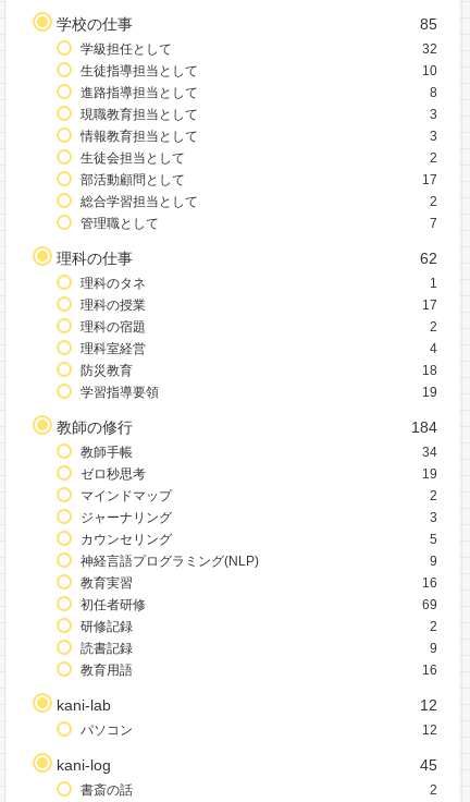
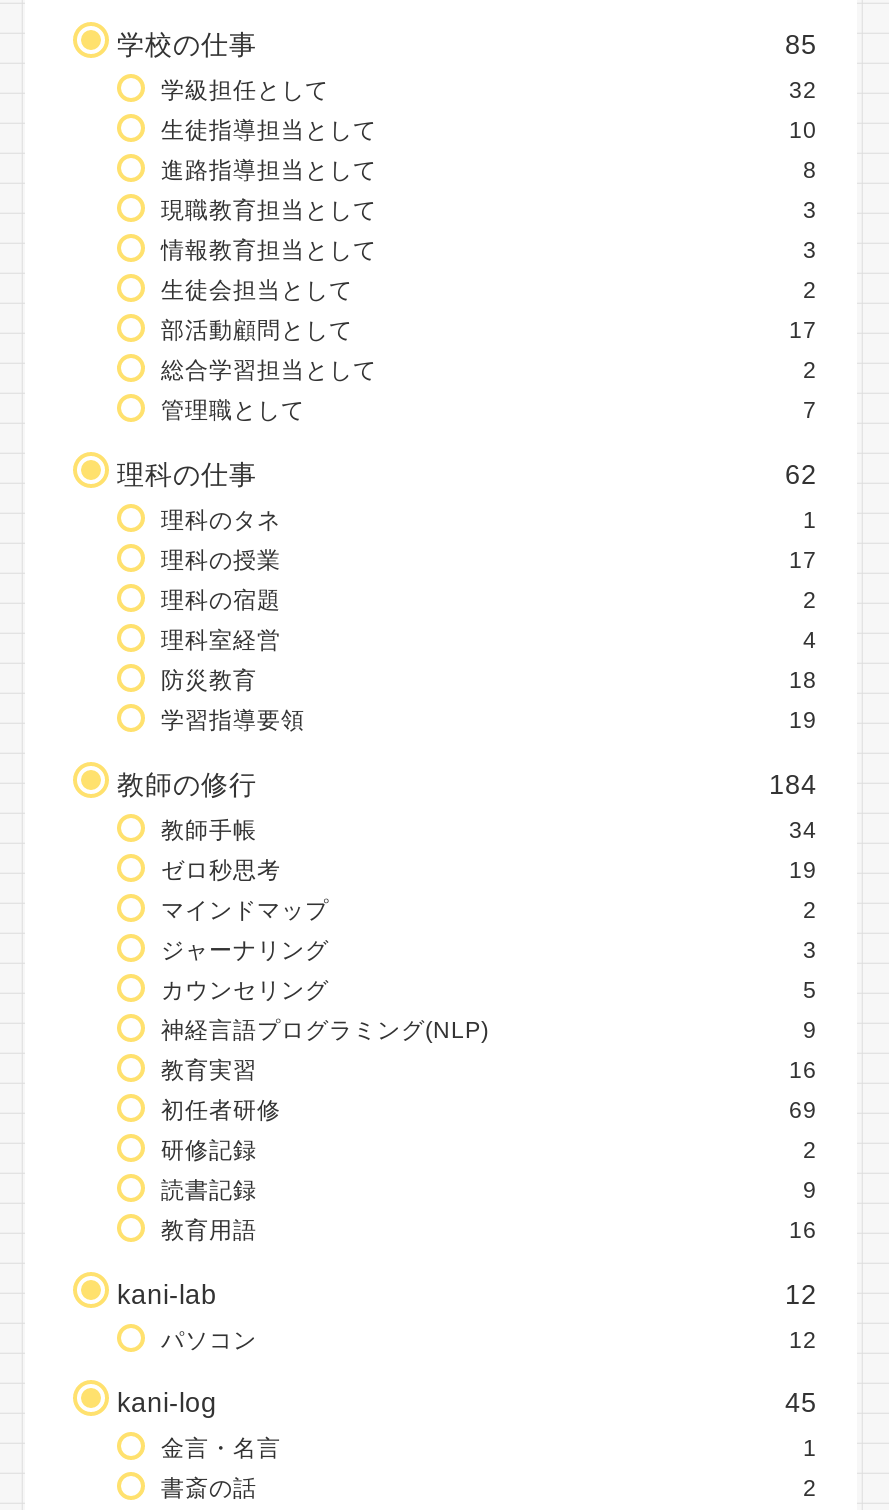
+ 金言・名言
+ 1
